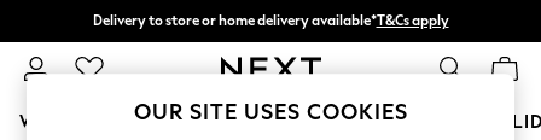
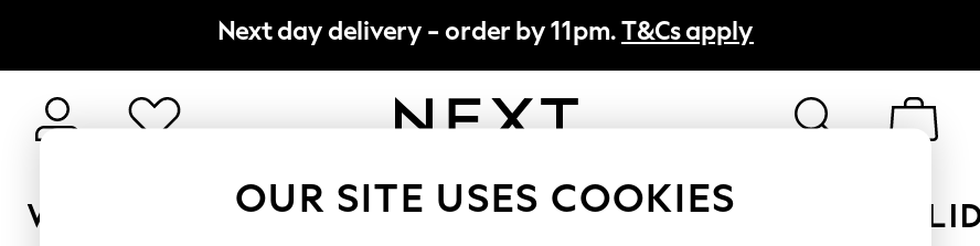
- Delivery to store or home delivery available* T&Cs apply
+ Next day delivery - order by 11pm. T&Cs apply
